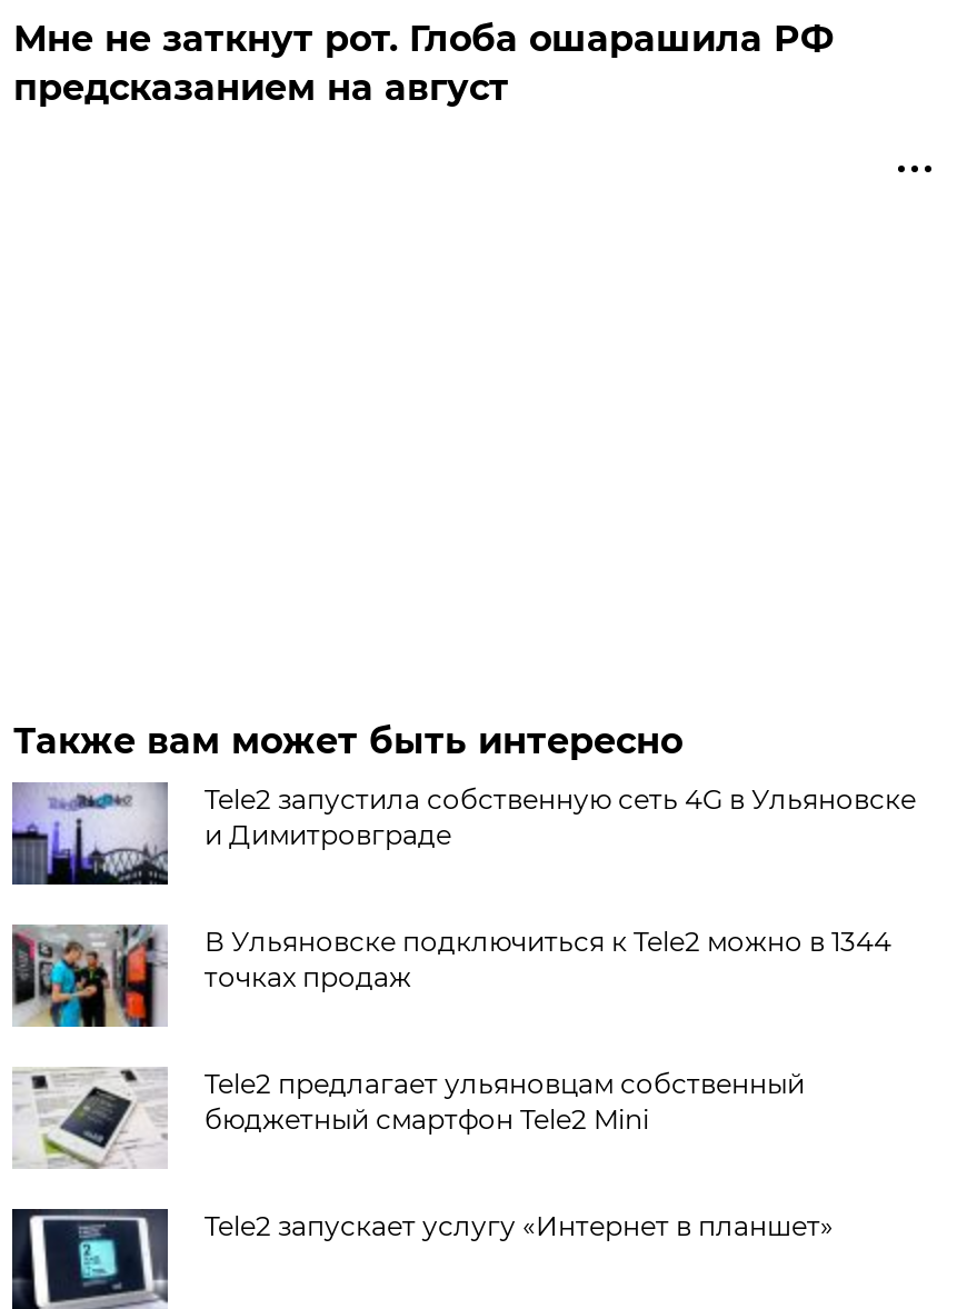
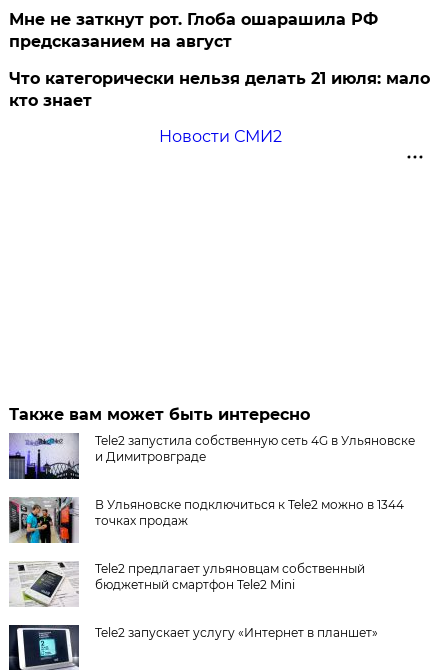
+ Что категорически нельзя делать 21 июля: мало
+ кто знает
+ Новости СМИ2
